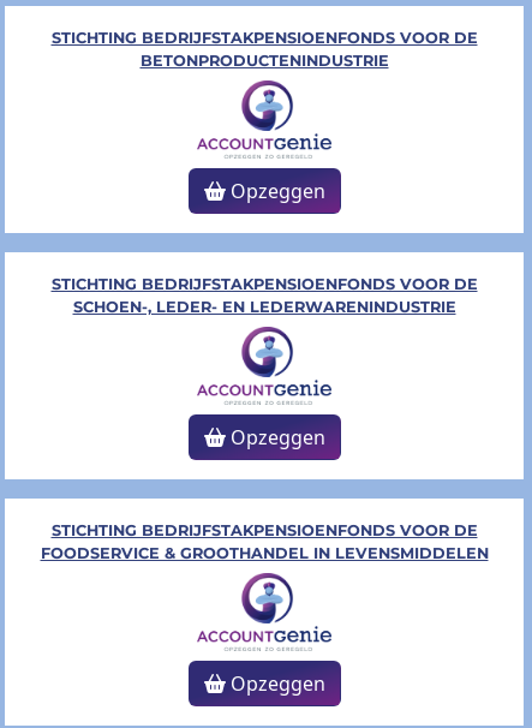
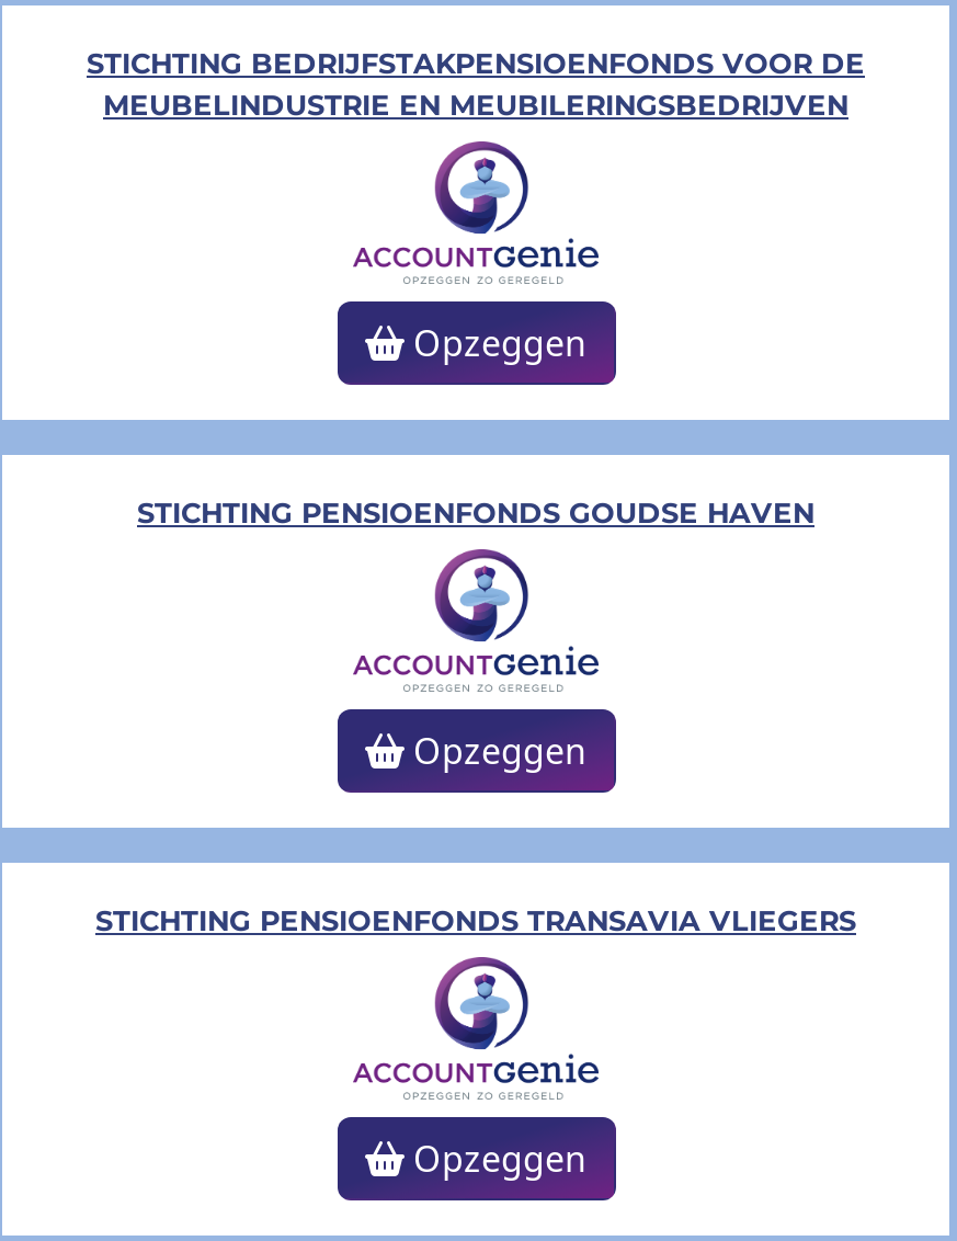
- BETONPRODUCTENINDUSTRIE
+ MEUBELINDUSTRIE EN MEUBILERINGSBEDRIJVEN

- STICHTING BEDRIJFSTAKPENSIOENFONDS VOOR DE
- SCHOEN-, LEDER- EN LEDERWARENINDUSTRIE
+ STICHTING PENSIOENFONDS GOUDSE HAVEN

- STICHTING BEDRIJFSTAKPENSIOENFONDS VOOR DE
- FOODSERVICE & GROOTHANDEL IN LEVENSMIDDELEN
+ STICHTING PENSIOENFONDS TRANSAVIA VLIEGERS
